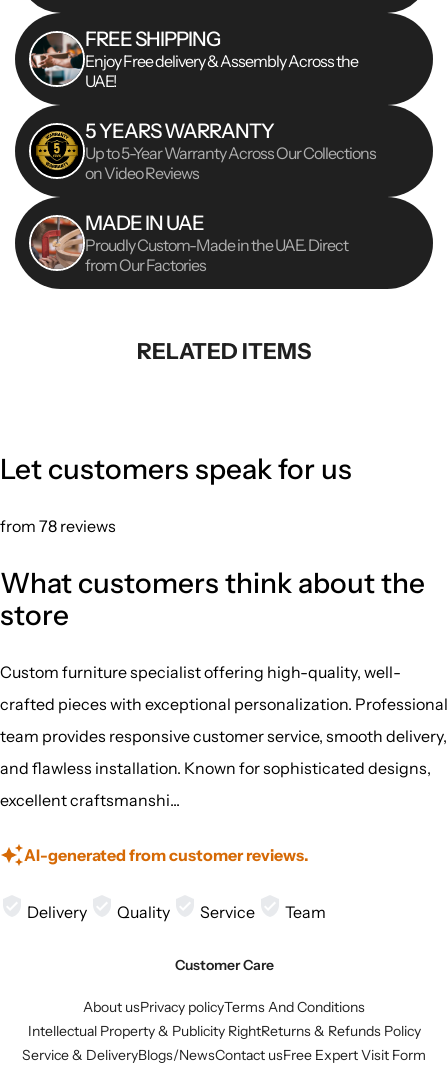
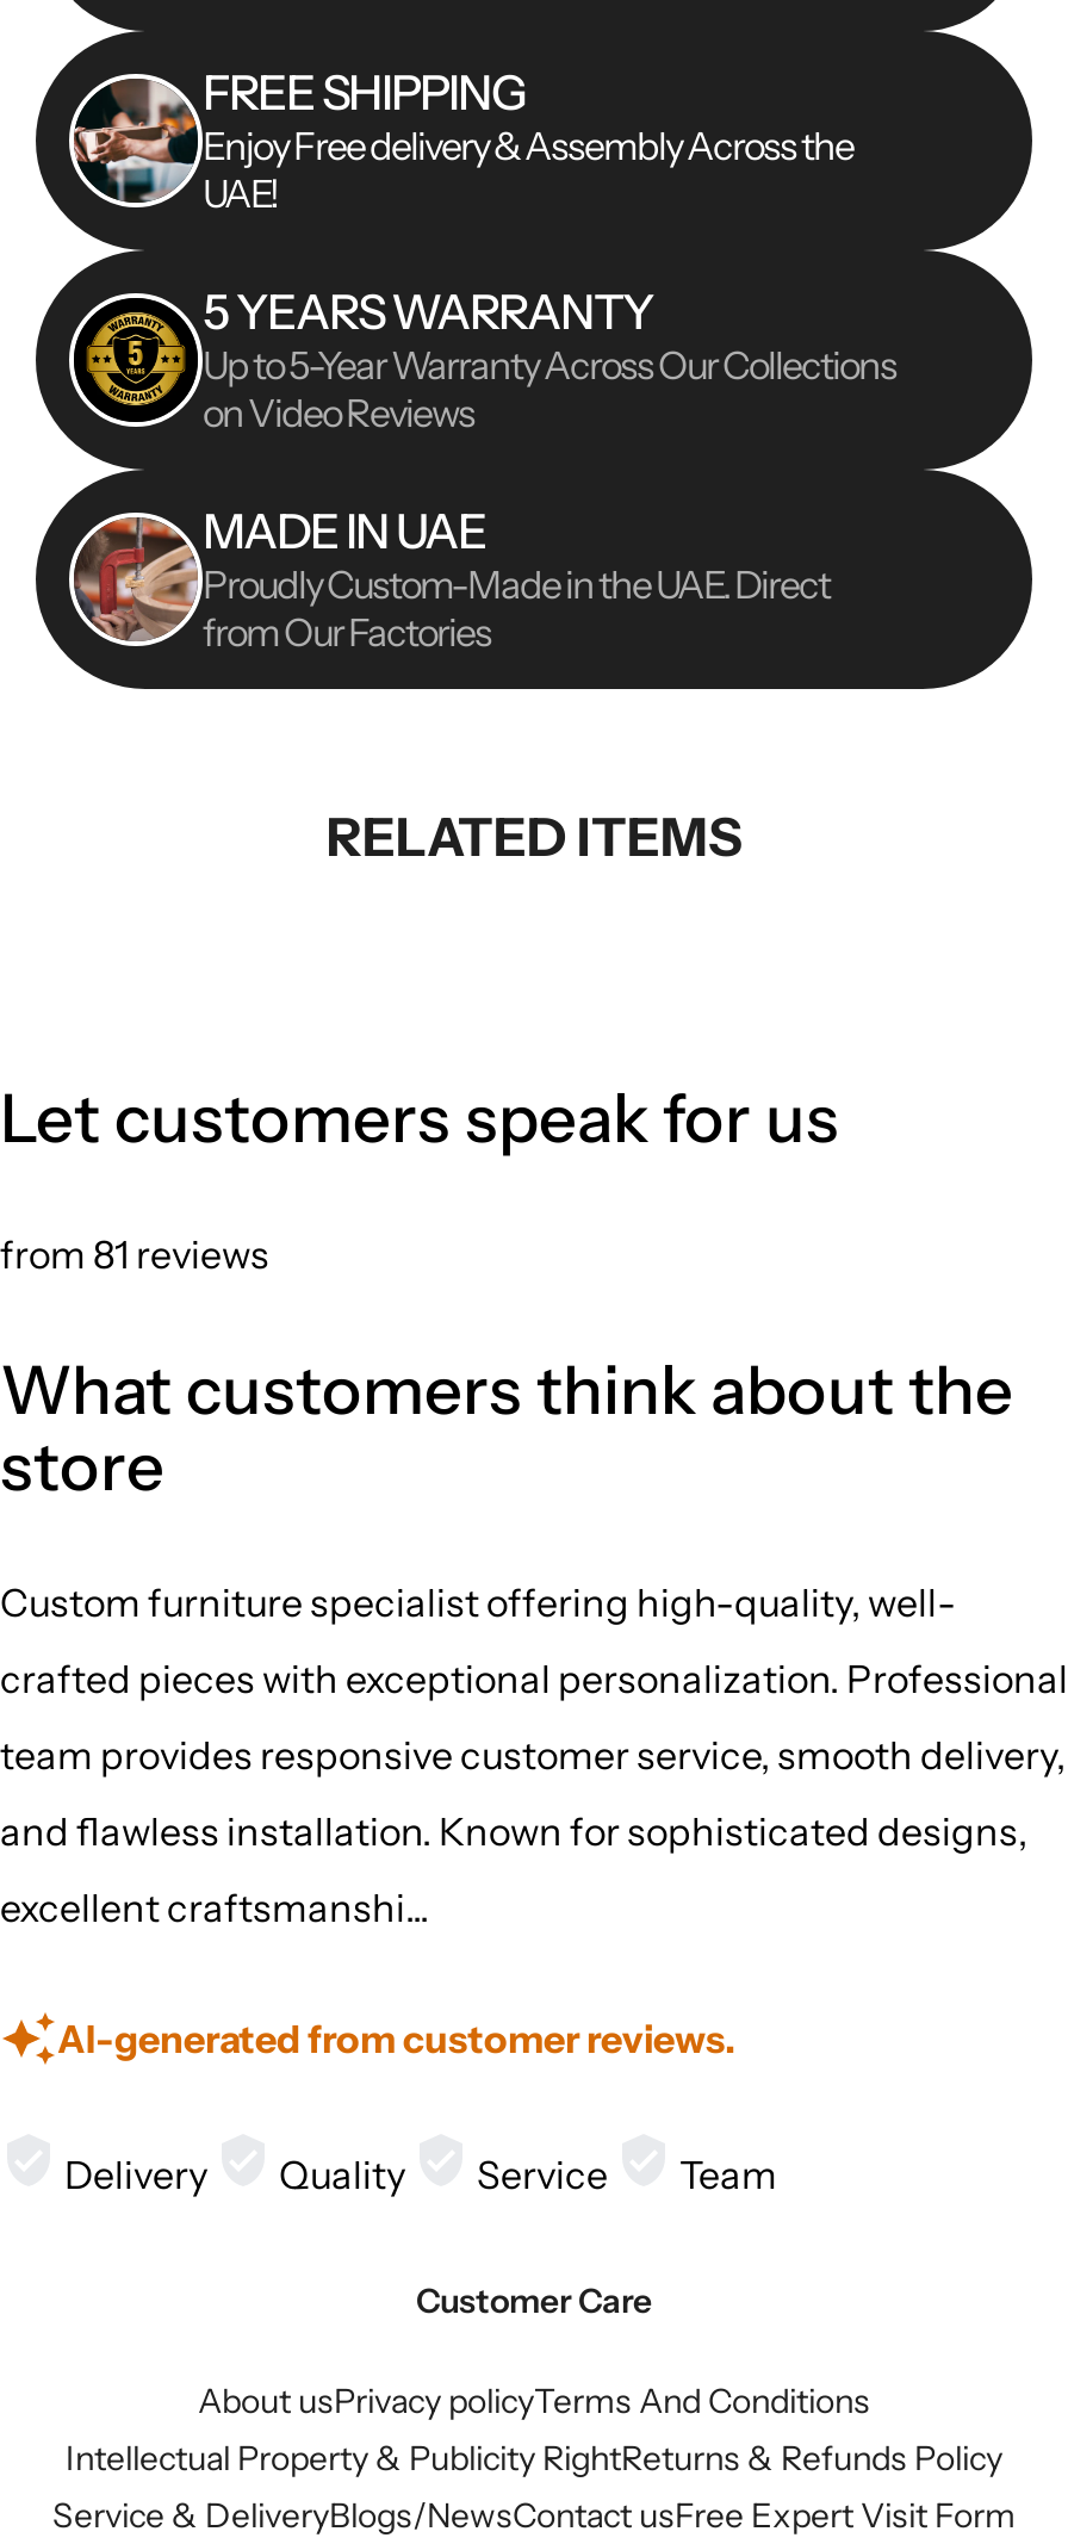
- from 78 reviews
+ from 81 reviews
